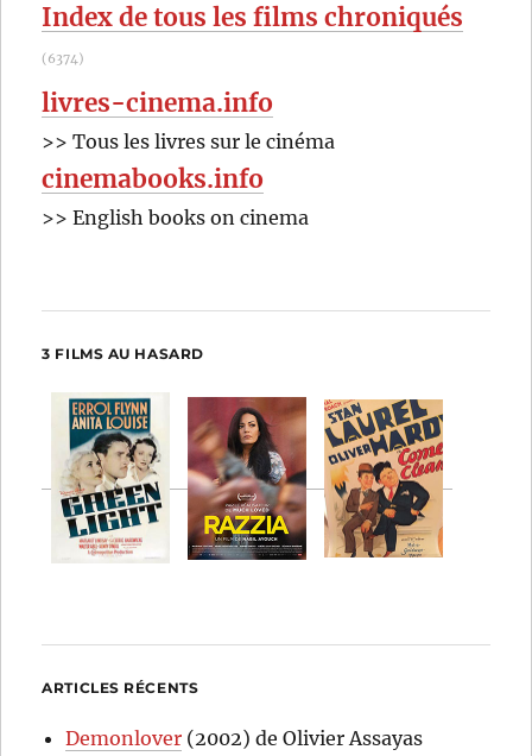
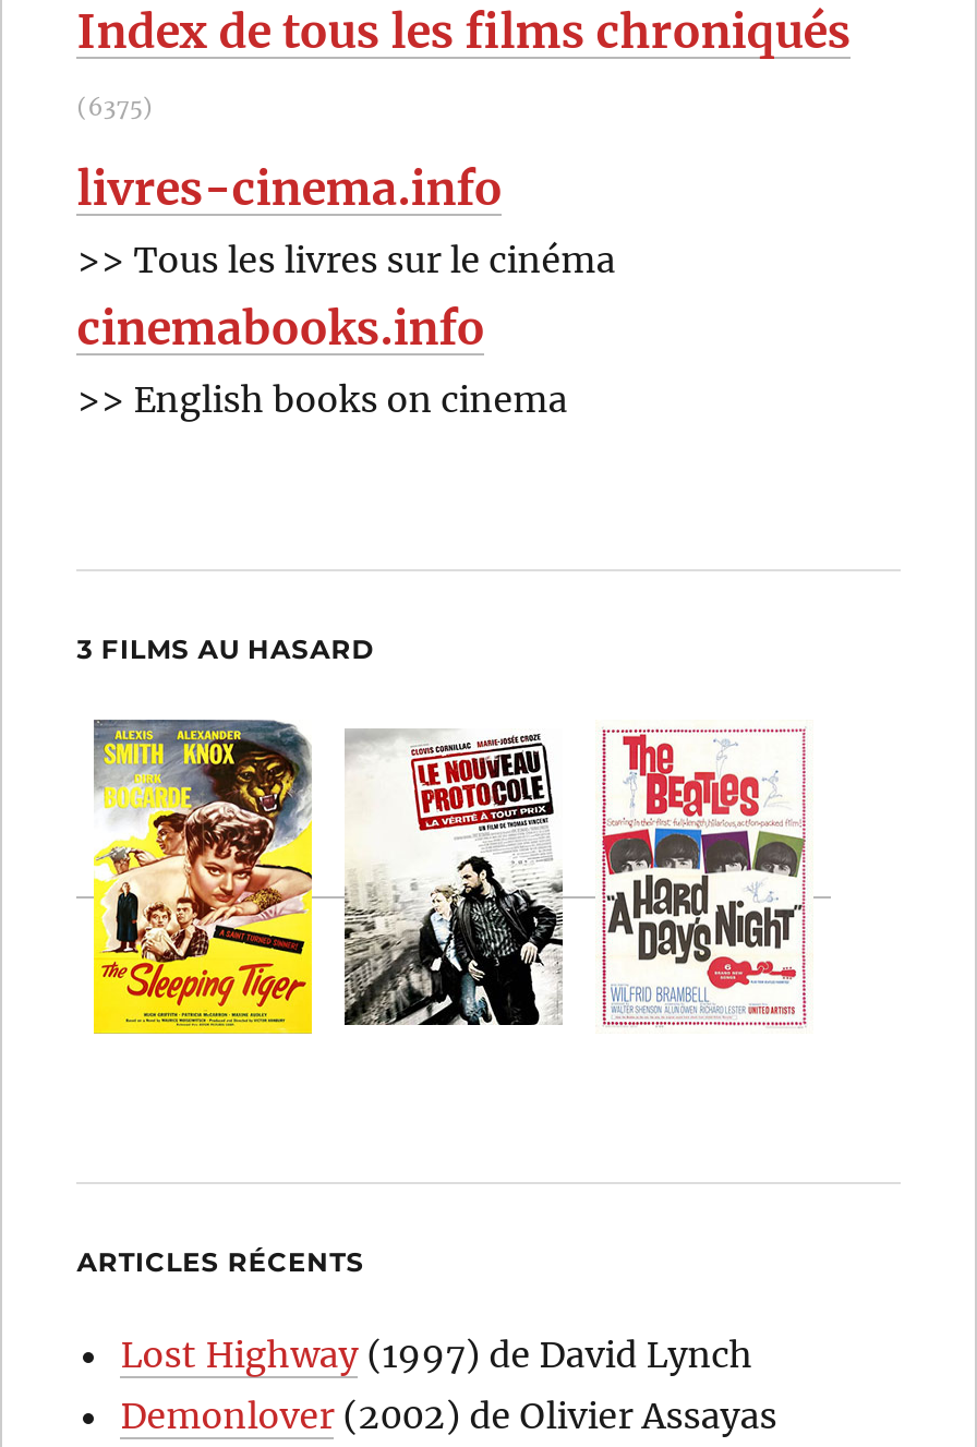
- (6374)
+ (6375)

- [image]
+ [image]

- [image]
+ [image]

- [image]
+ [image]

+ Lost Highway (1997) de David Lynch
